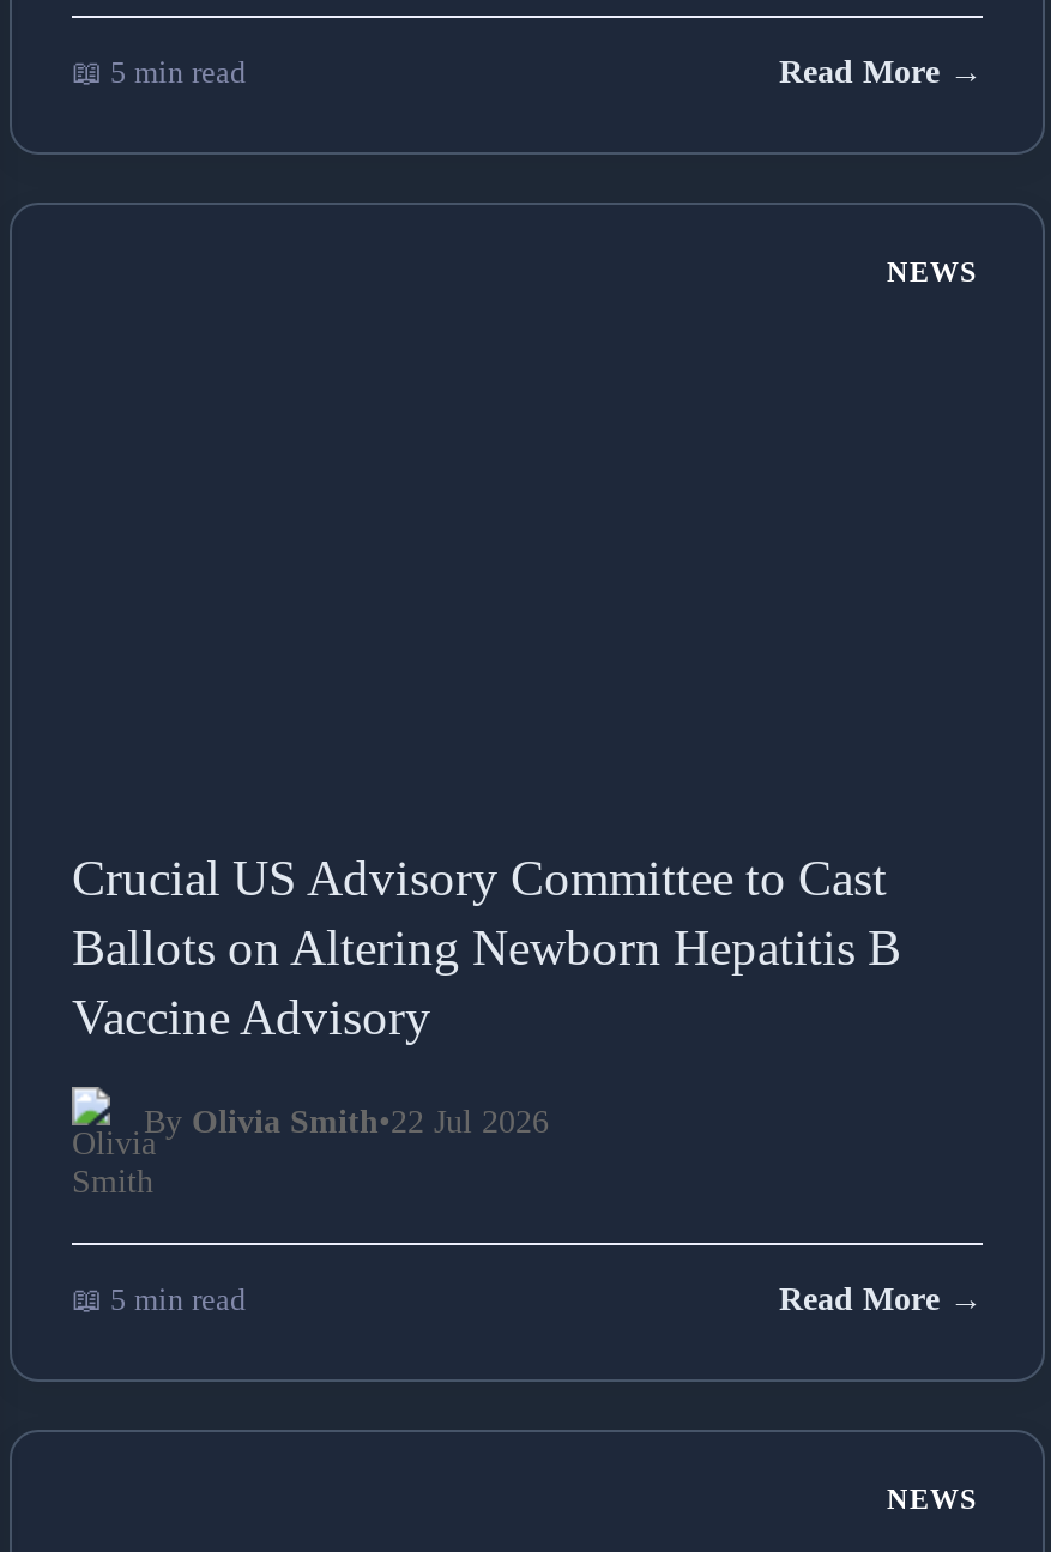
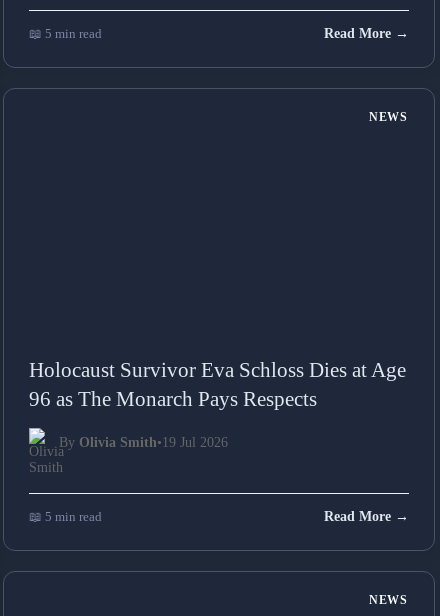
- Crucial US Advisory Committee to Cast
- Ballots on Altering Newborn Hepatitis B
- Vaccine Advisory
+ Holocaust Survivor Eva Schloss Dies at Age
+ 96 as The Monarch Pays Respects

- By Olivia Smith•22 Jul 2026
+ By Olivia Smith•19 Jul 2026
